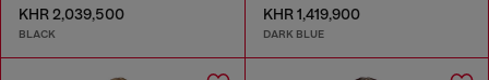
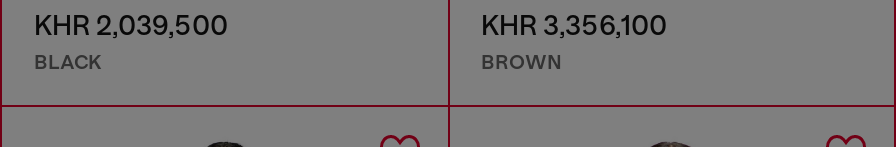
- KHR 1,419,900
- DARK BLUE
+ KHR 3,356,100
+ BROWN
